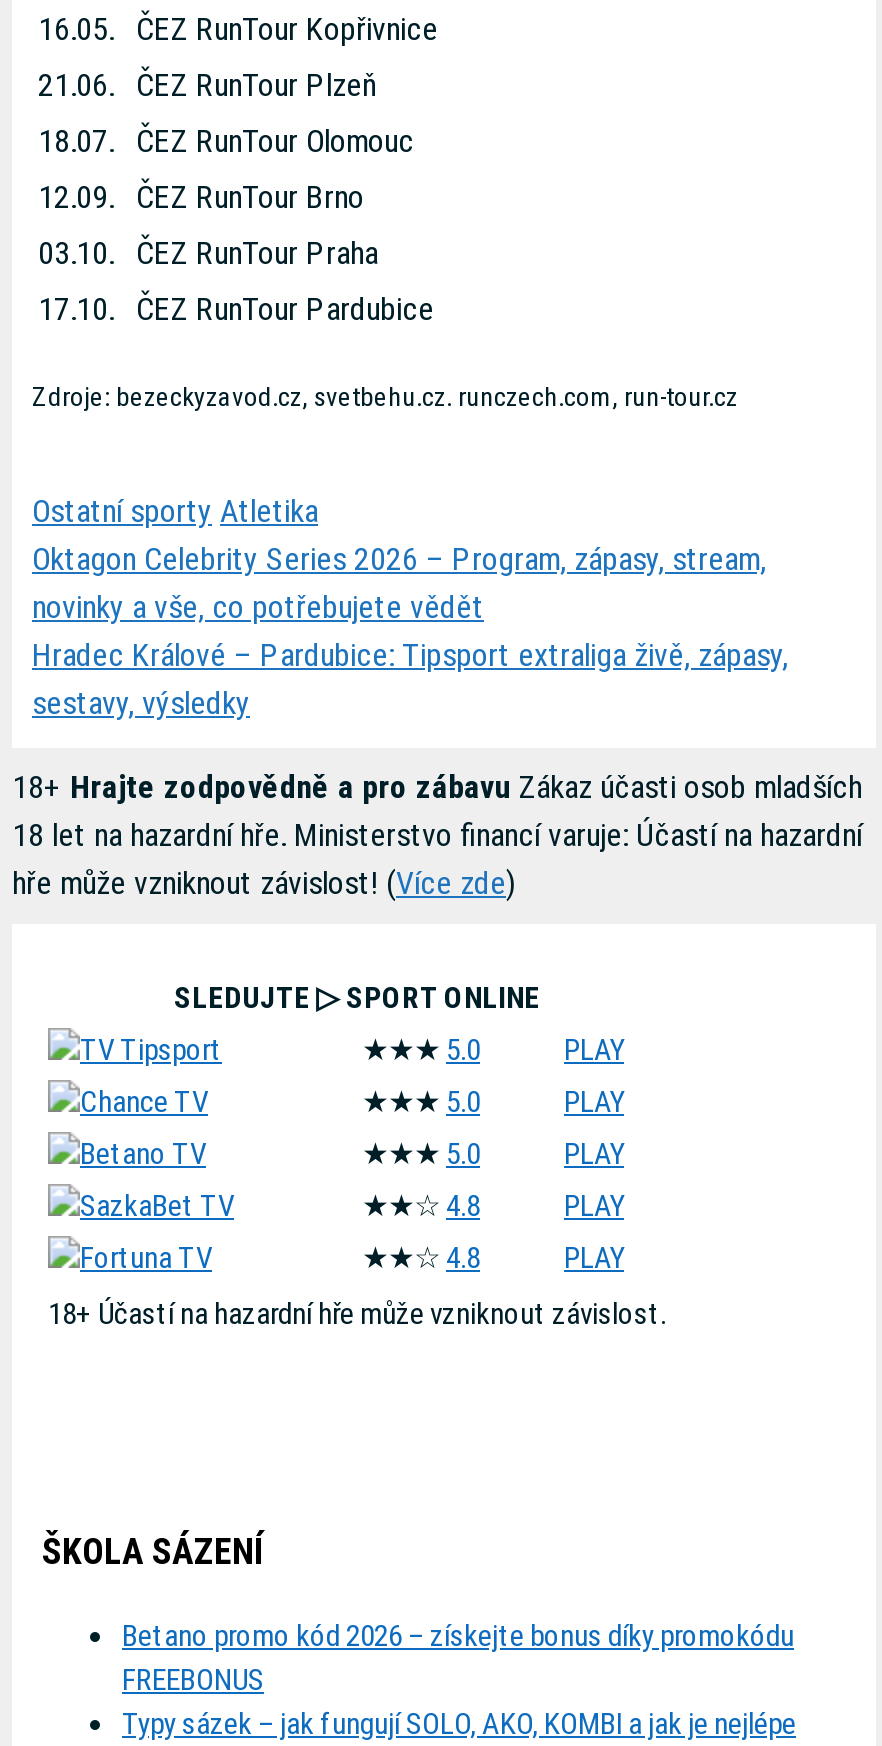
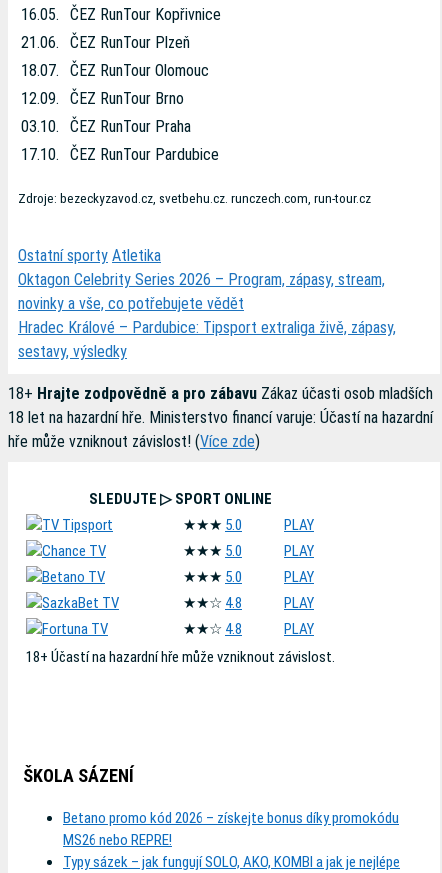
- FREEBONUS
+ MS26 nebo REPRE!
